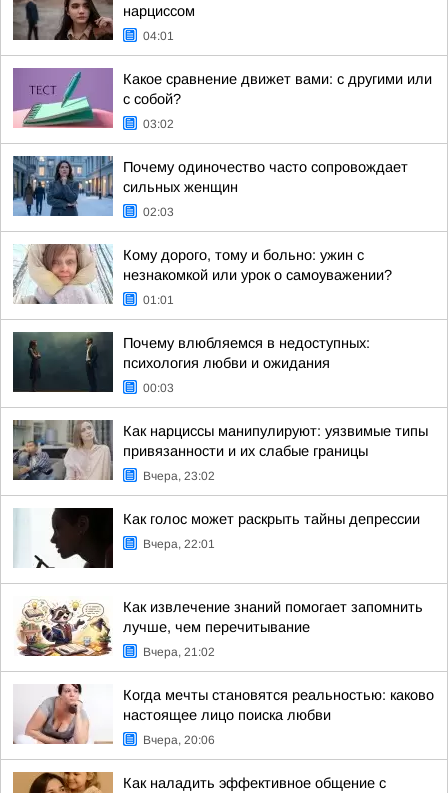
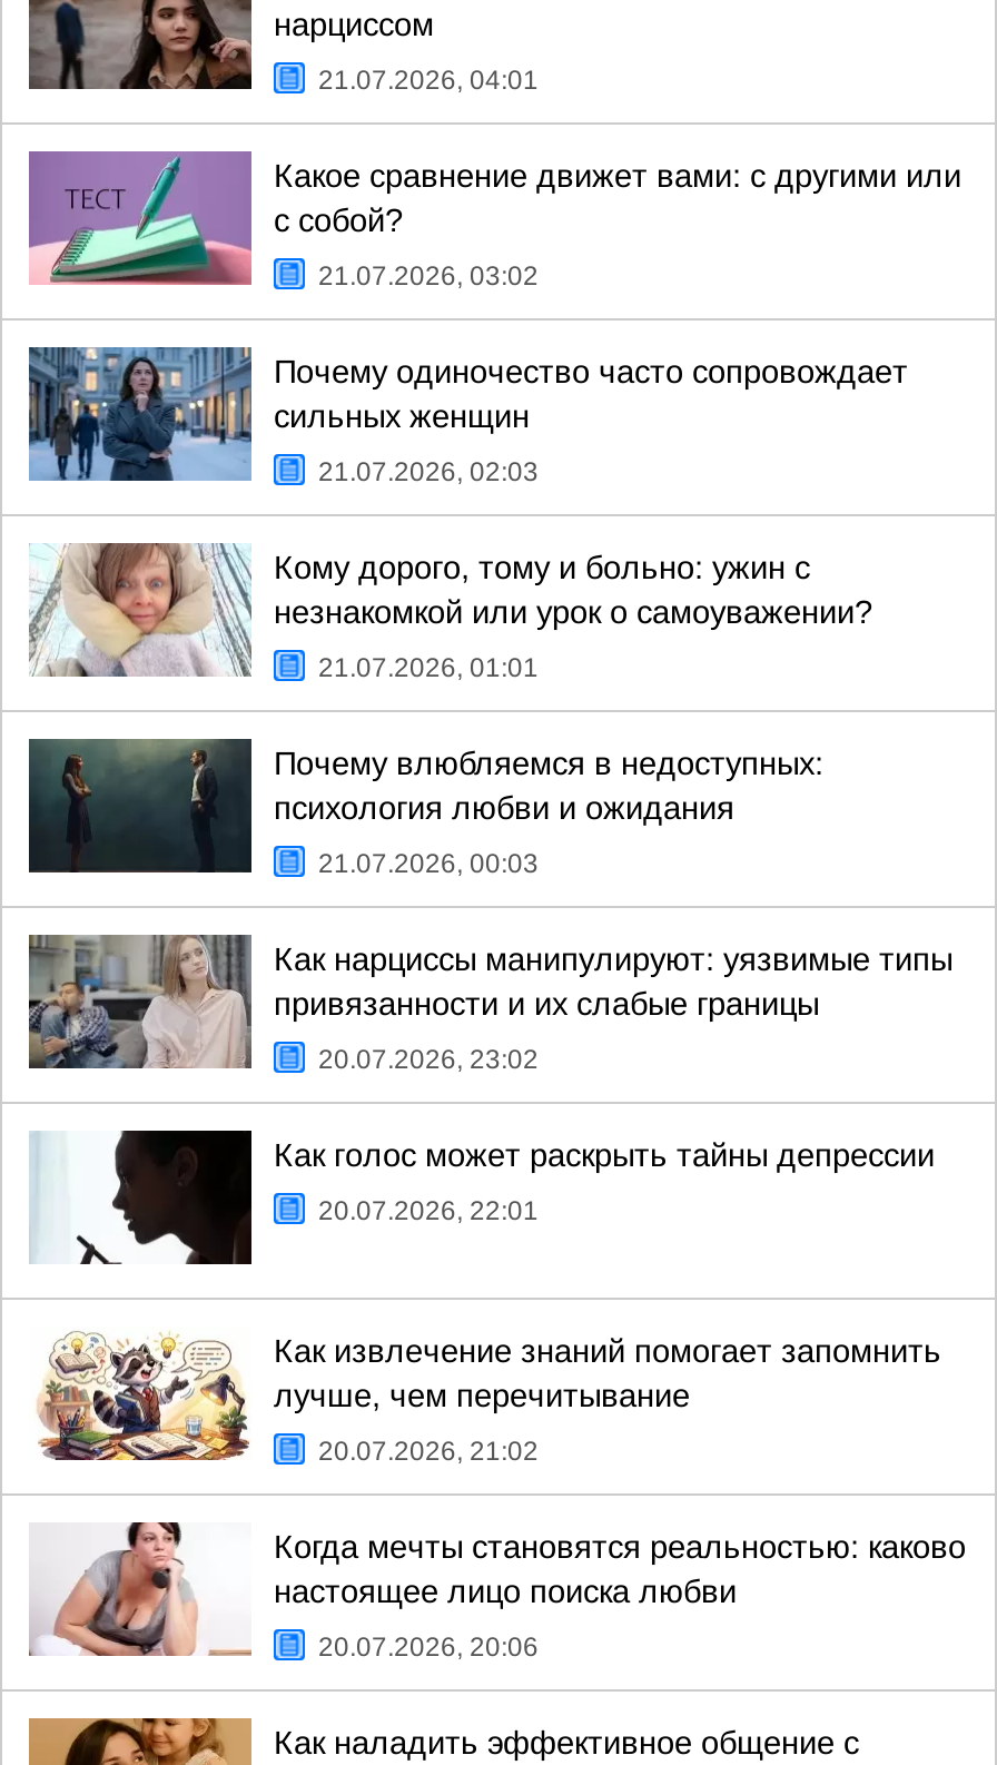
- 04:01
+ 21.07.2026, 04:01

- 03:02
+ 21.07.2026, 03:02

- 02:03
+ 21.07.2026, 02:03

- 01:01
+ 21.07.2026, 01:01

- 00:03
+ 21.07.2026, 00:03

- Вчера, 23:02
+ 20.07.2026, 23:02

- Вчера, 22:01
+ 20.07.2026, 22:01

- Вчера, 21:02
+ 20.07.2026, 21:02

- Вчера, 20:06
+ 20.07.2026, 20:06
